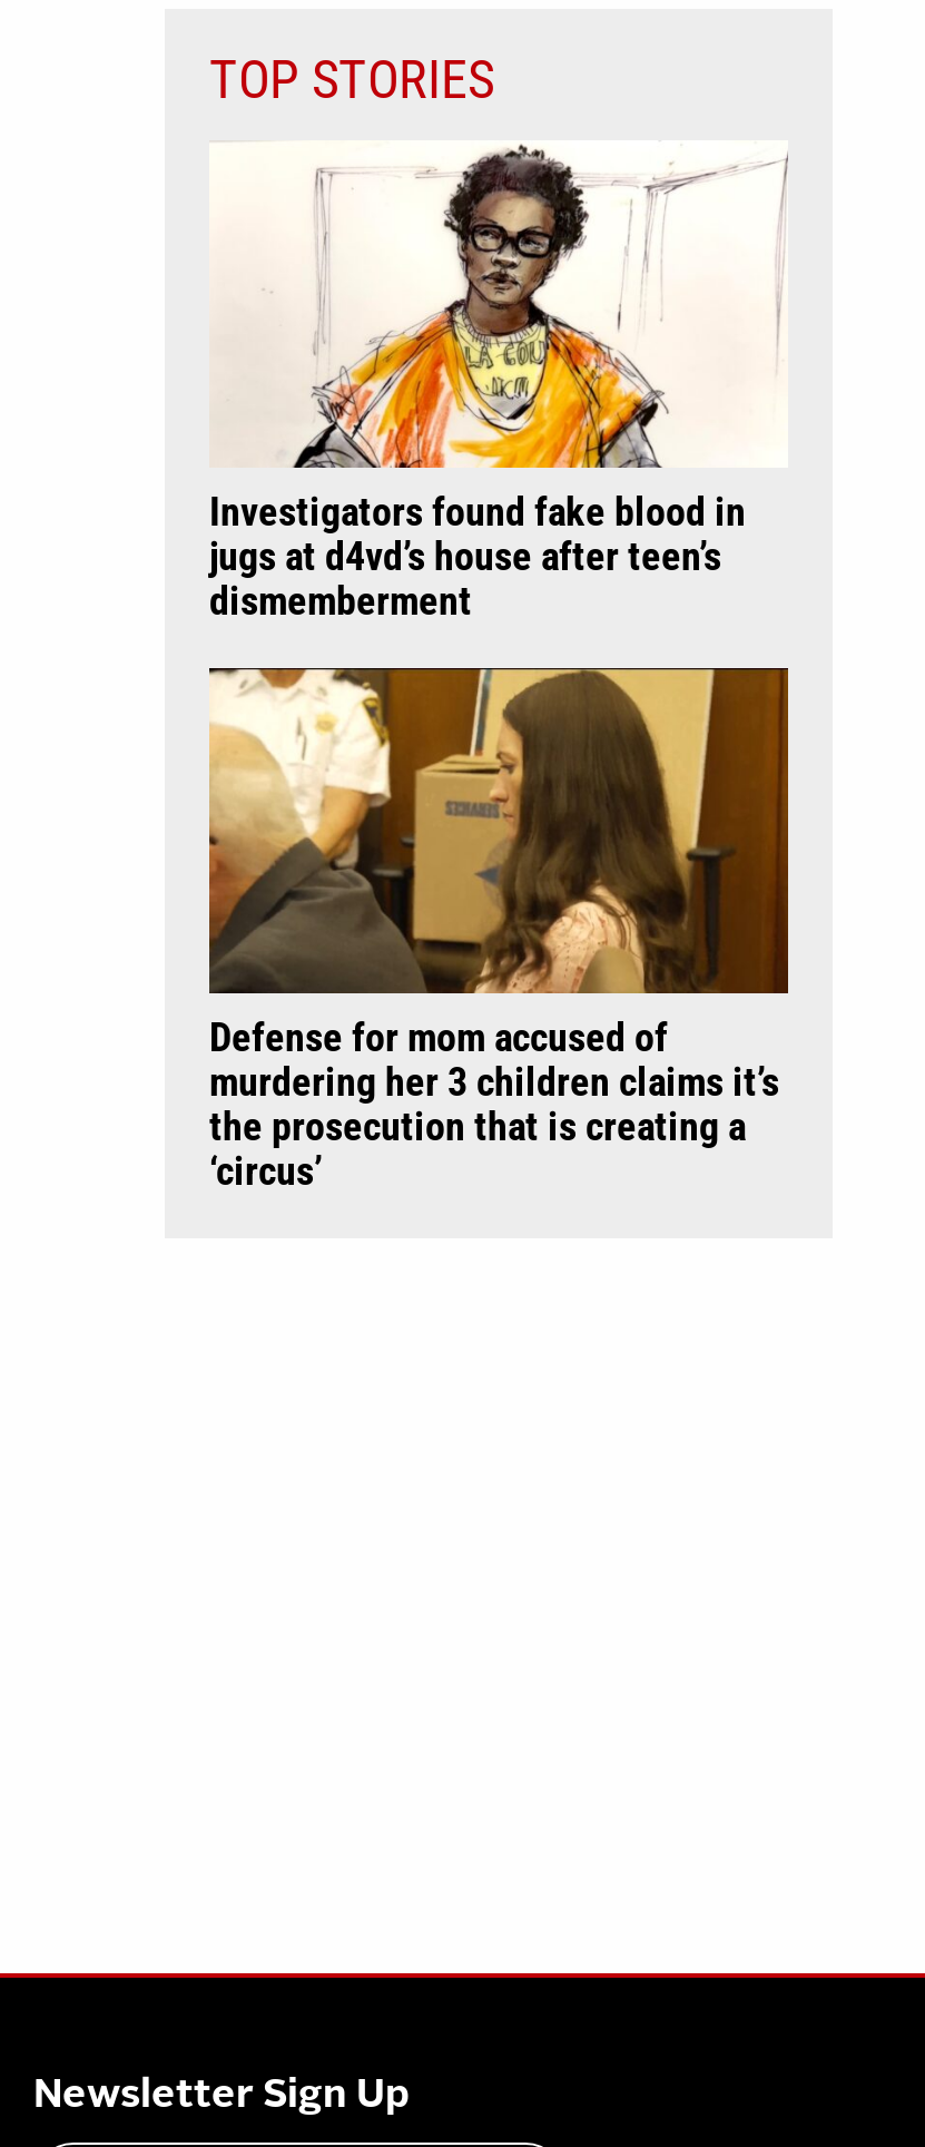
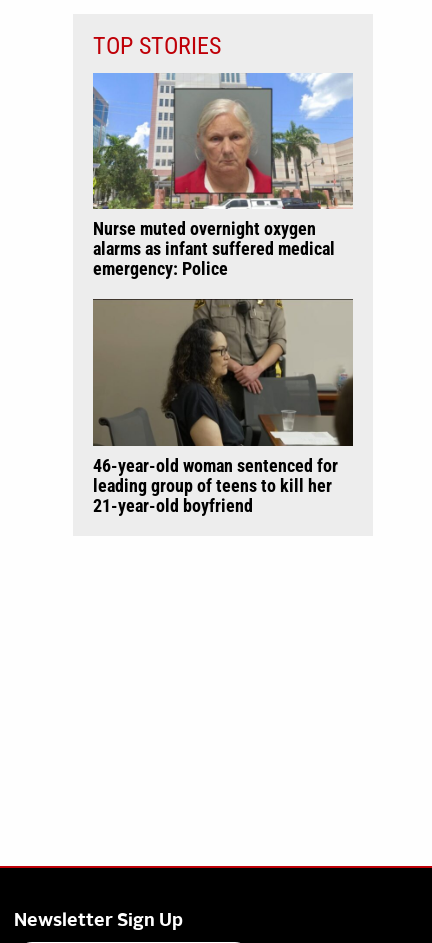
- [image]
- Investigators found fake blood in
- jugs at d4vd’s house after teen’s
- dismemberment
+ [image]
+ Nurse muted overnight oxygen
+ alarms as infant suffered medical
+ emergency: Police

- [image]
- Defense for mom accused of
- murdering her 3 children claims it’s
- the prosecution that is creating a
- ‘circus’
+ [image]
+ 46-year-old woman sentenced for
+ leading group of teens to kill her
+ 21-year-old boyfriend
